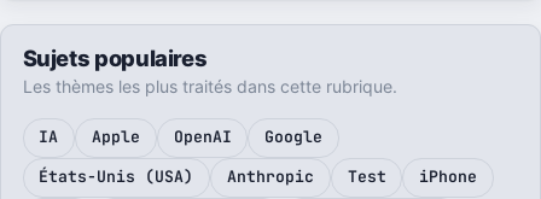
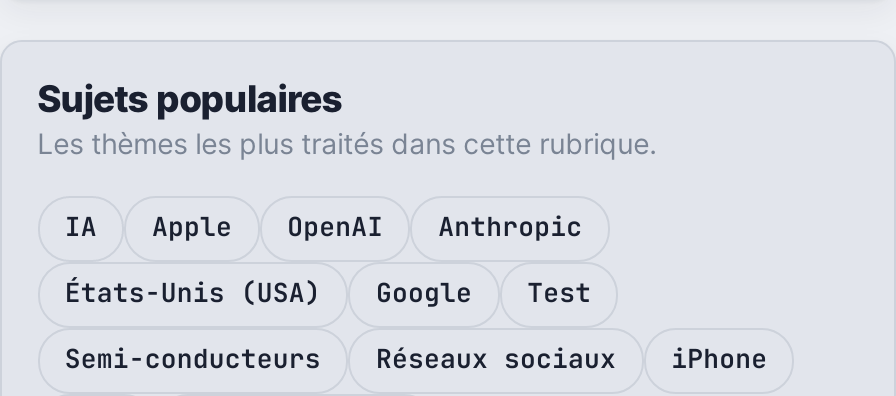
moved up: États-Unis (USA) | Anthropic

+ Semi-conducteurs
+ Réseaux sociaux
